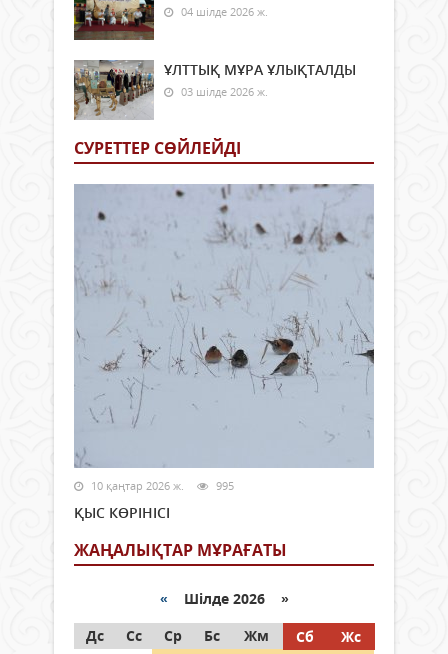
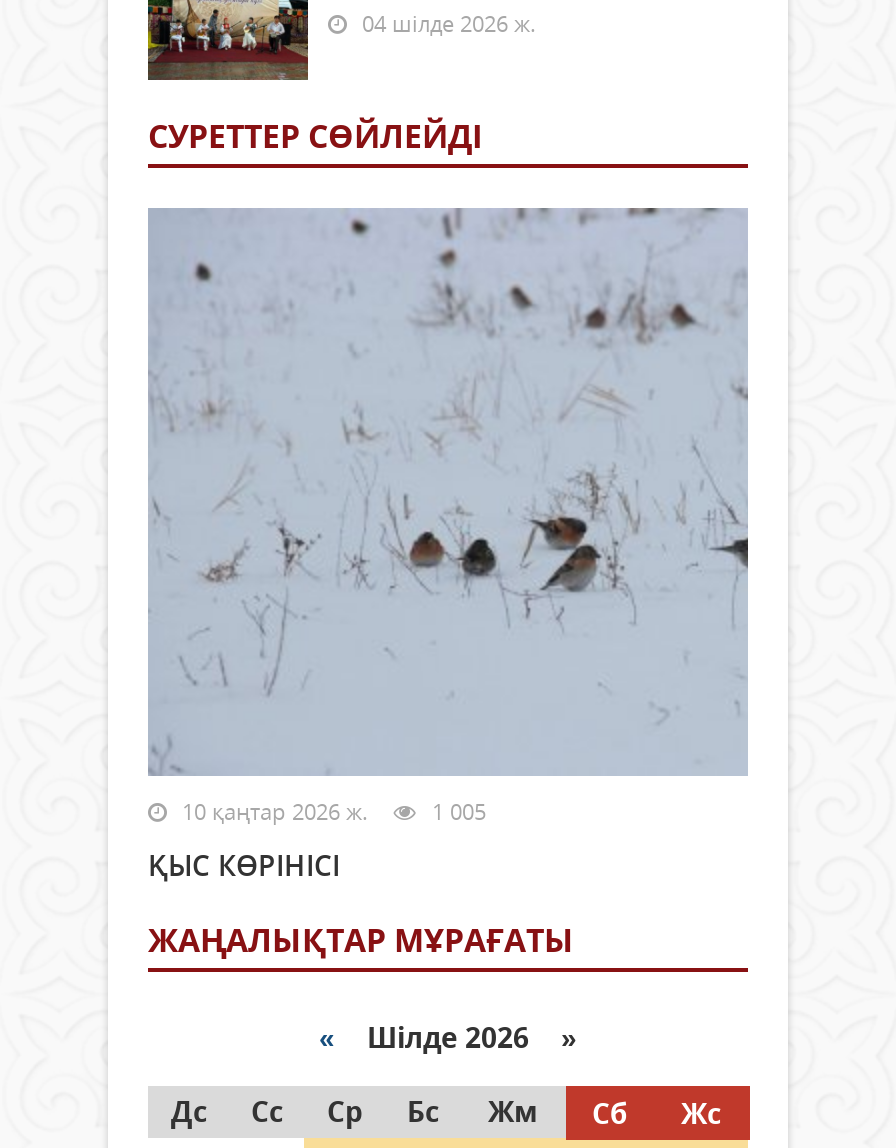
- [image]
- ҰЛТТЫҚ МҰРА ҰЛЫҚТАЛДЫ
- 03 шілде 2026 ж.

- 10 қаңтар 2026 ж. 995
+ 10 қаңтар 2026 ж. 1 005
